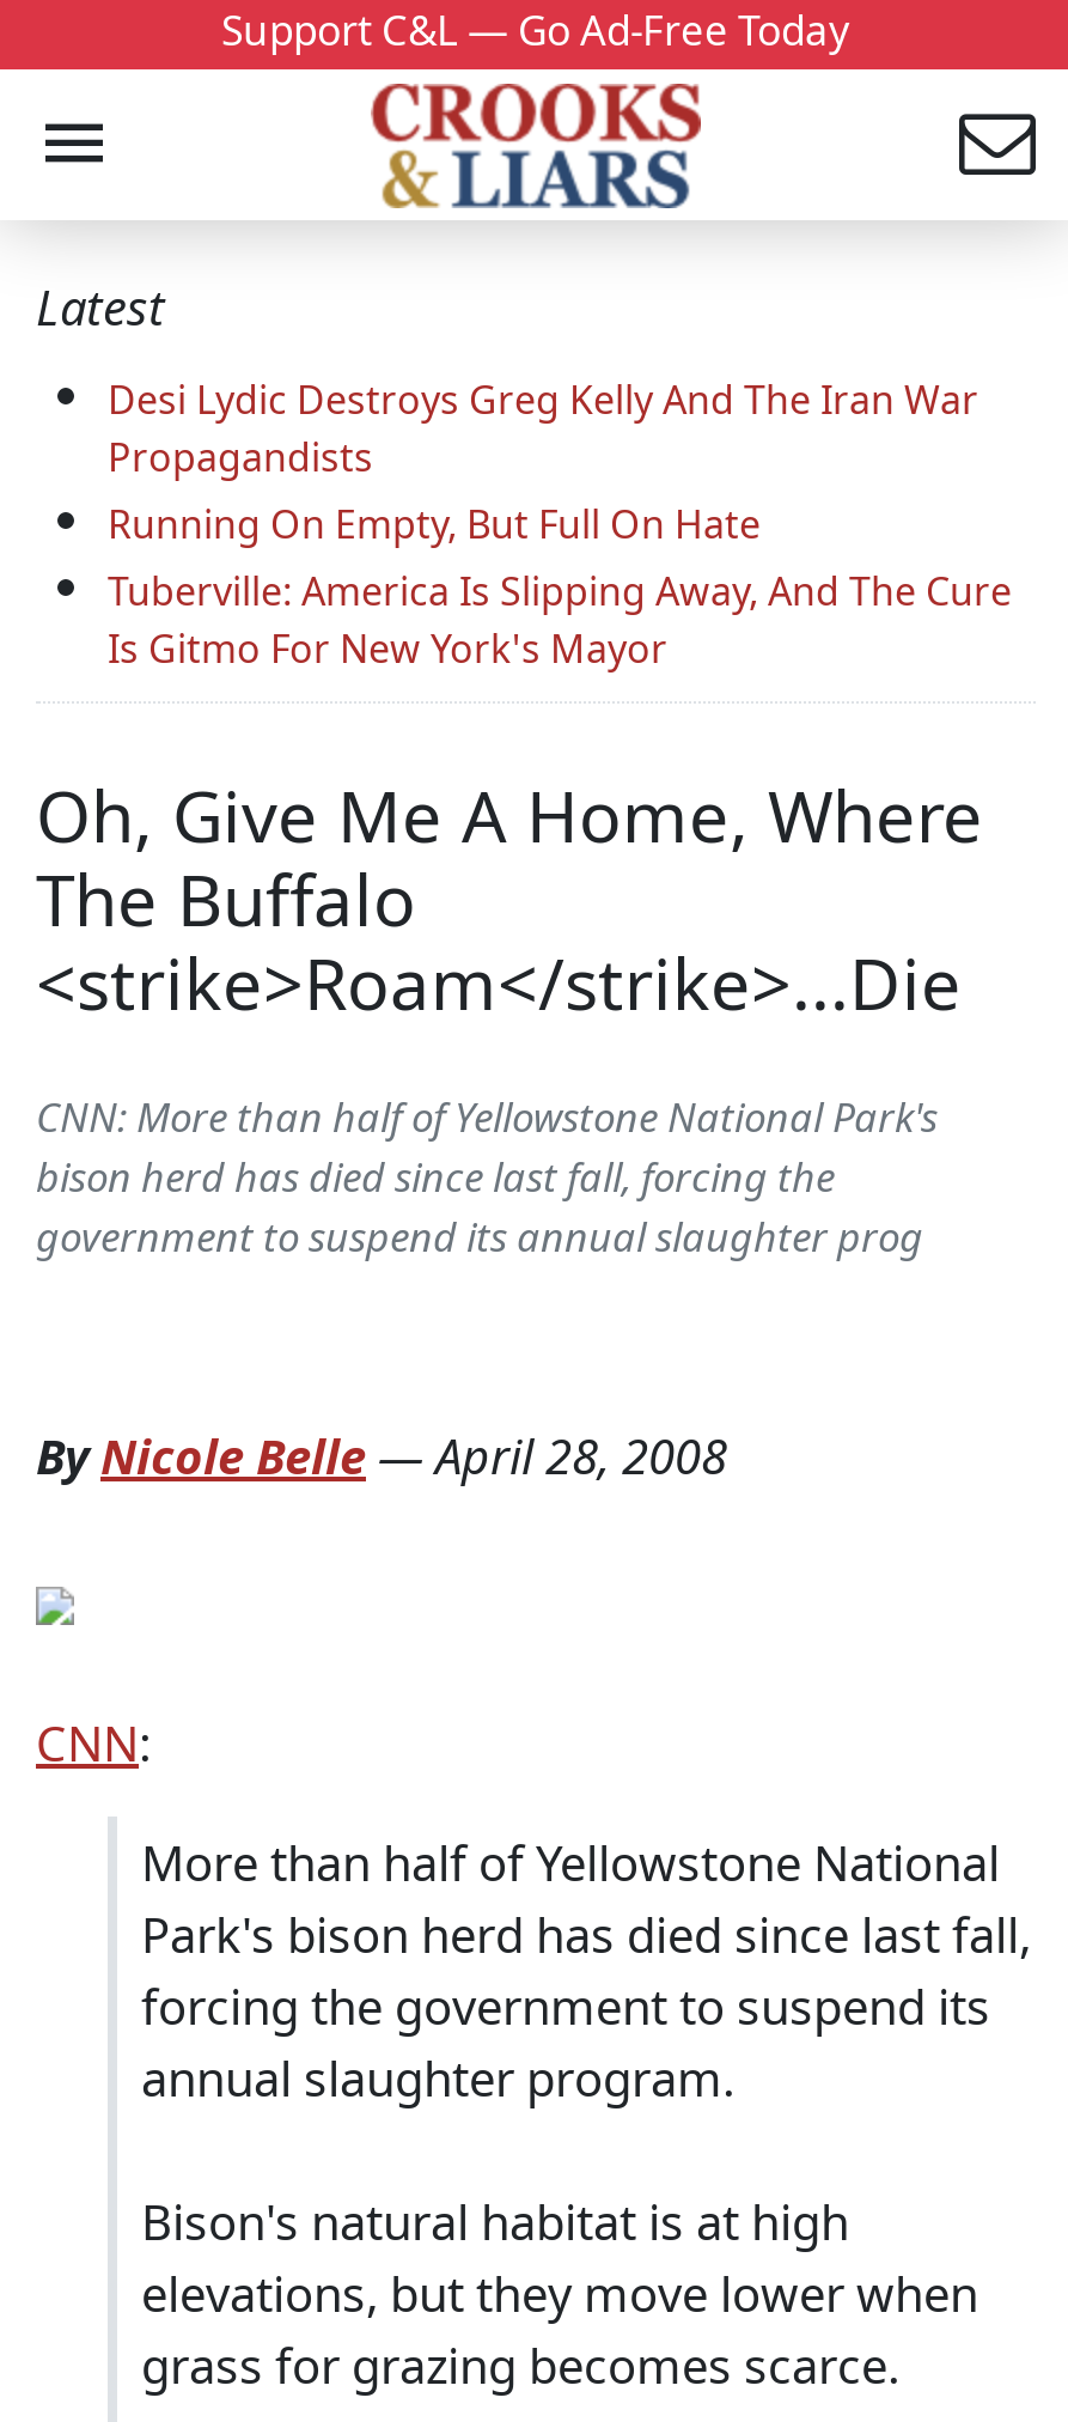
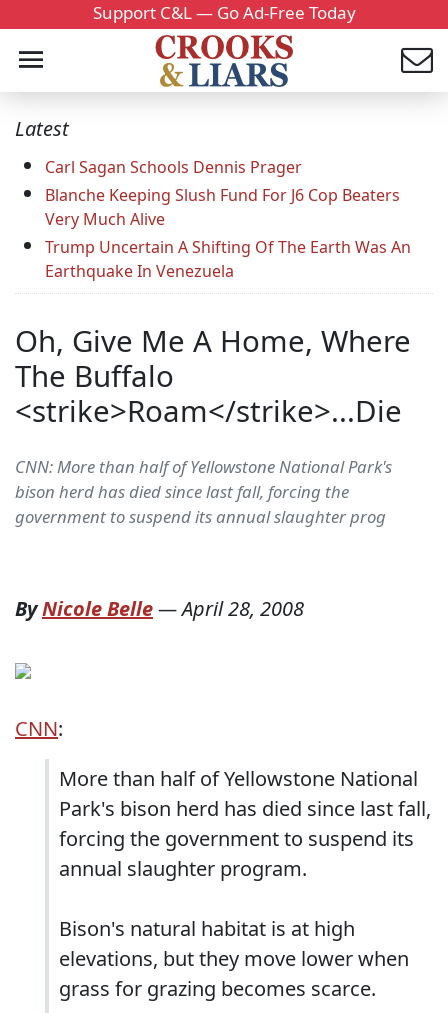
- Desi Lydic Destroys Greg Kelly And The Iran War
- Propagandists
- Running On Empty, But Full On Hate
- Tuberville: America Is Slipping Away, And The Cure
- Is Gitmo For New York's Mayor
+ Carl Sagan Schools Dennis Prager
+ Blanche Keeping Slush Fund For J6 Cop Beaters
+ Very Much Alive
+ Trump Uncertain A Shifting Of The Earth Was An
+ Earthquake In Venezuela
